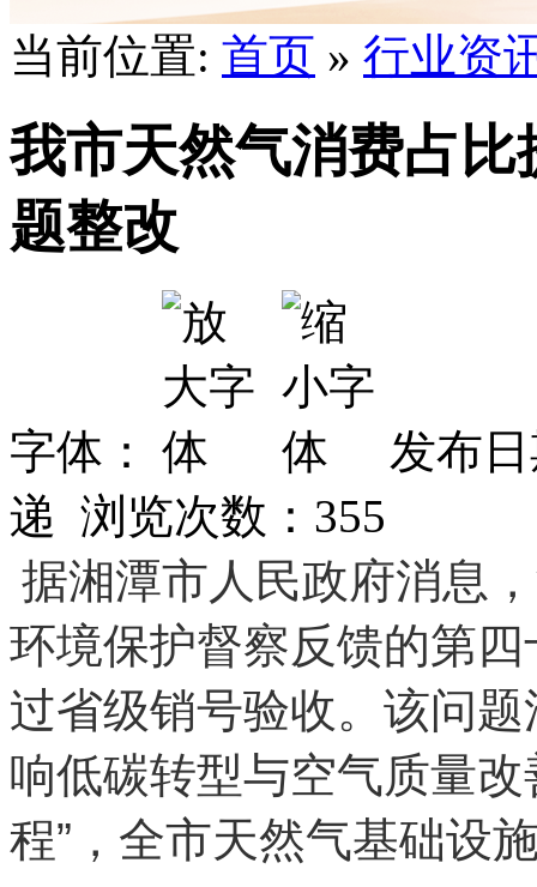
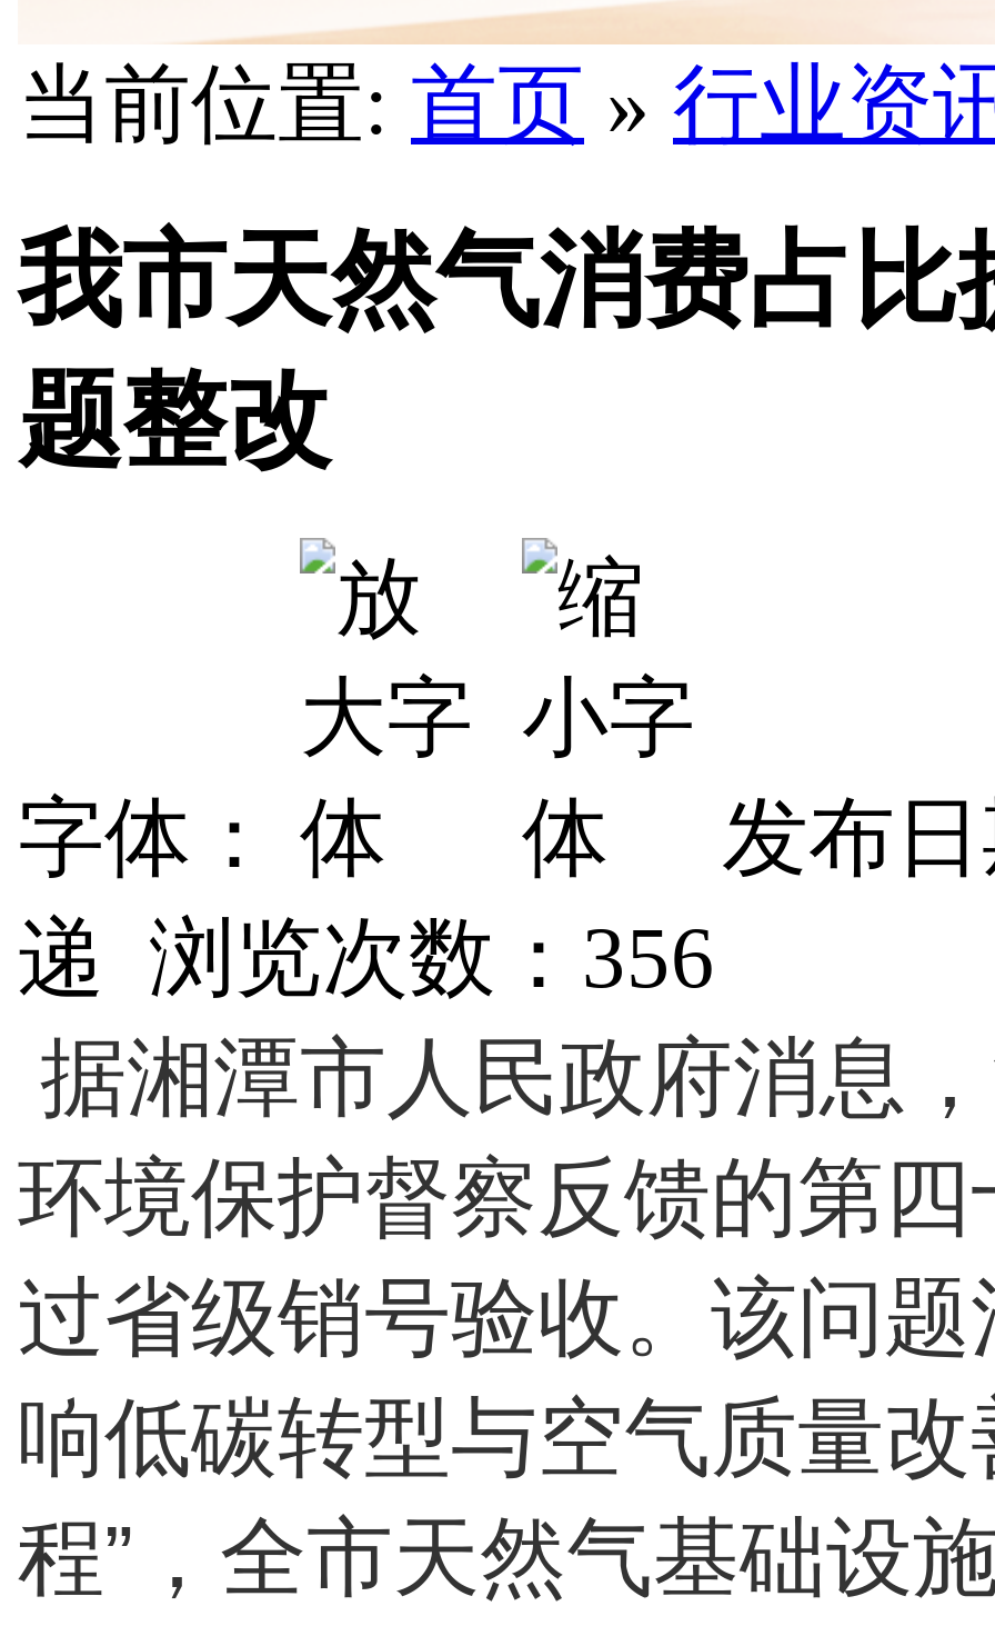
- 递 浏览次数：355
+ 递 浏览次数：356
